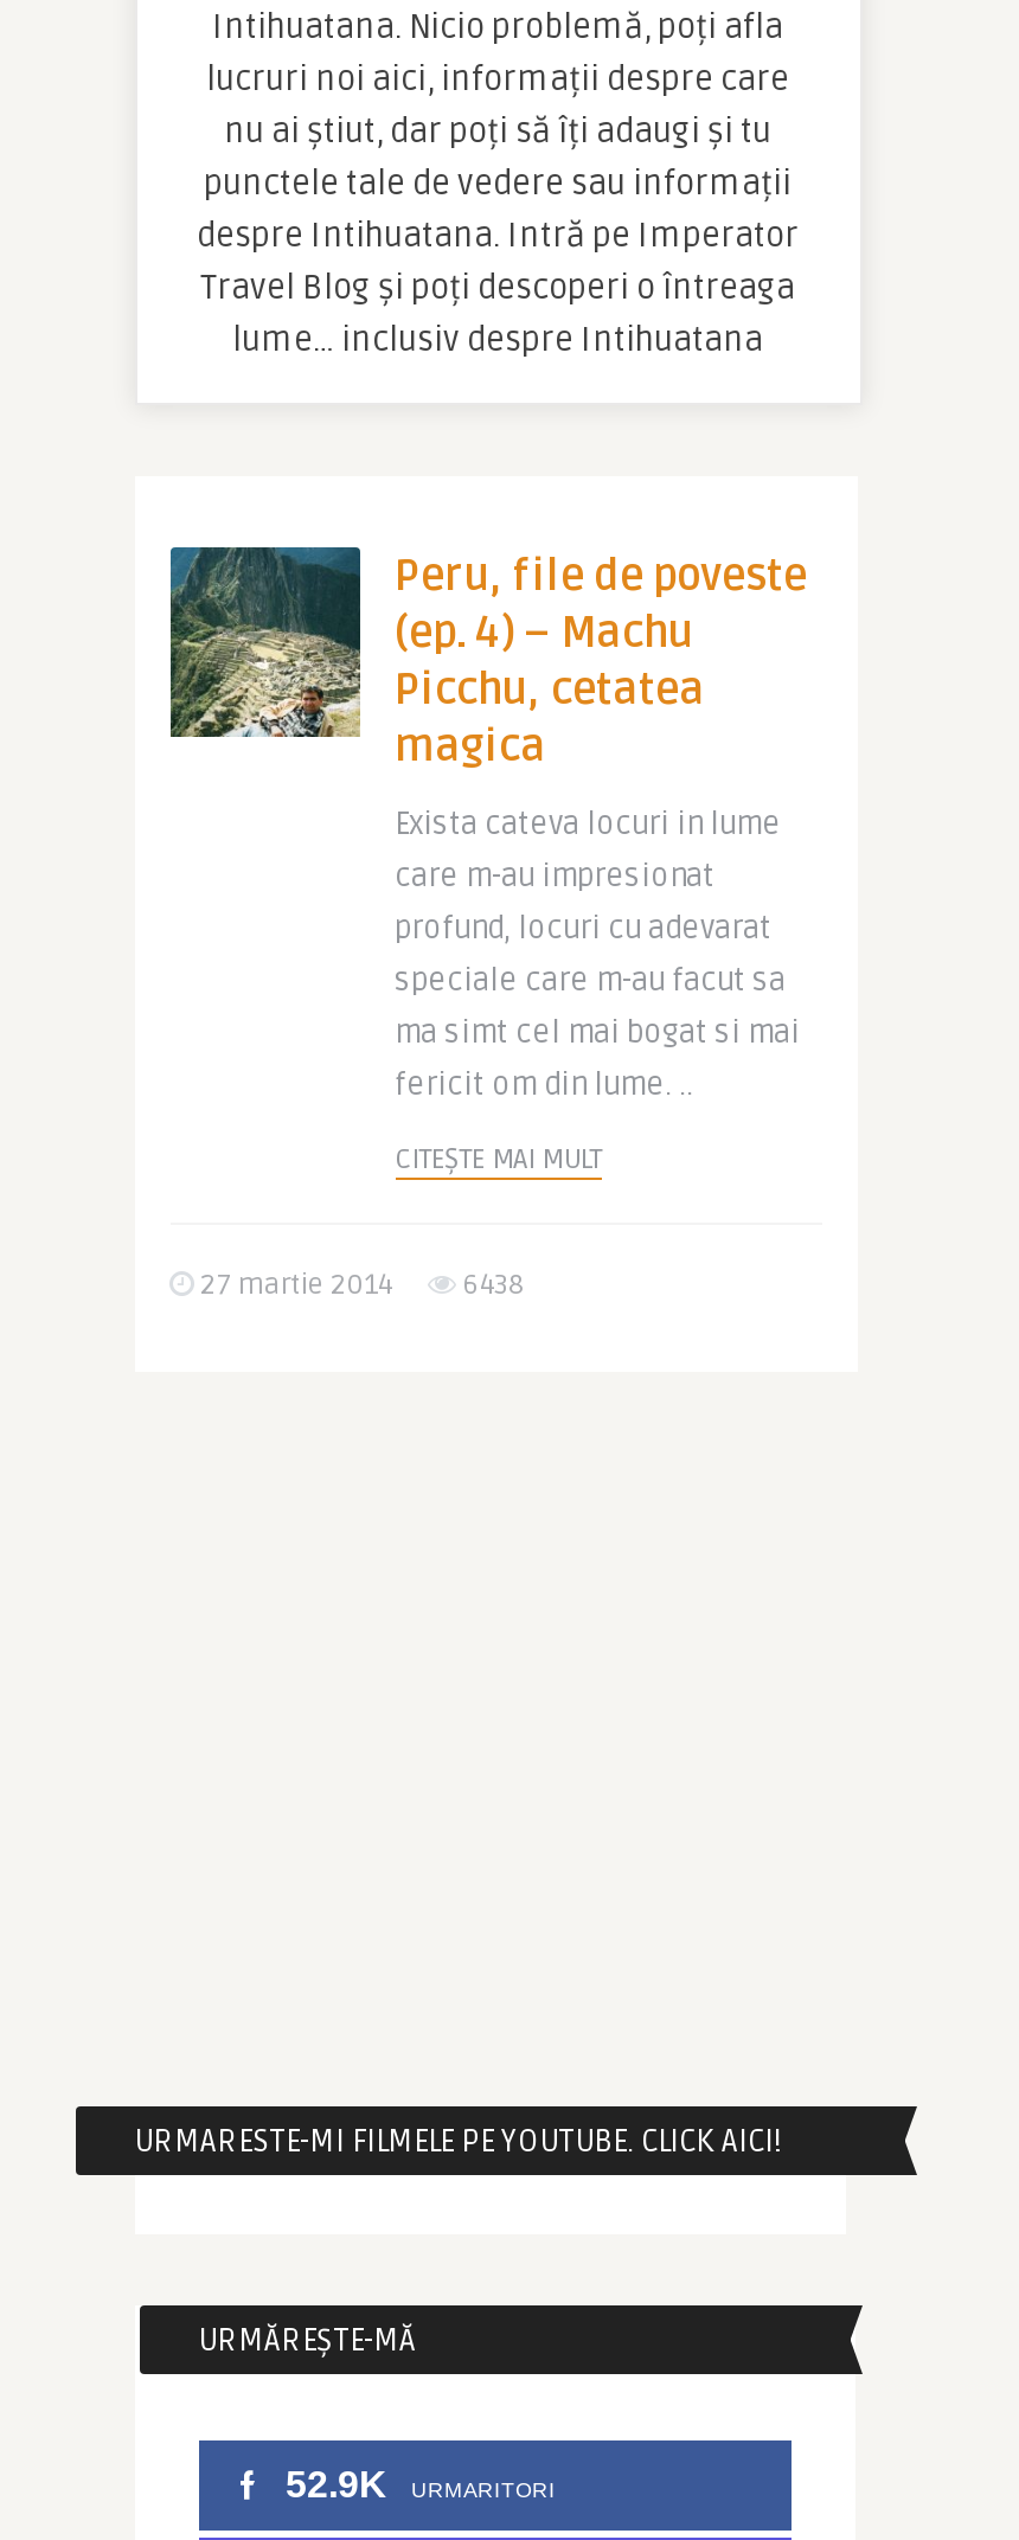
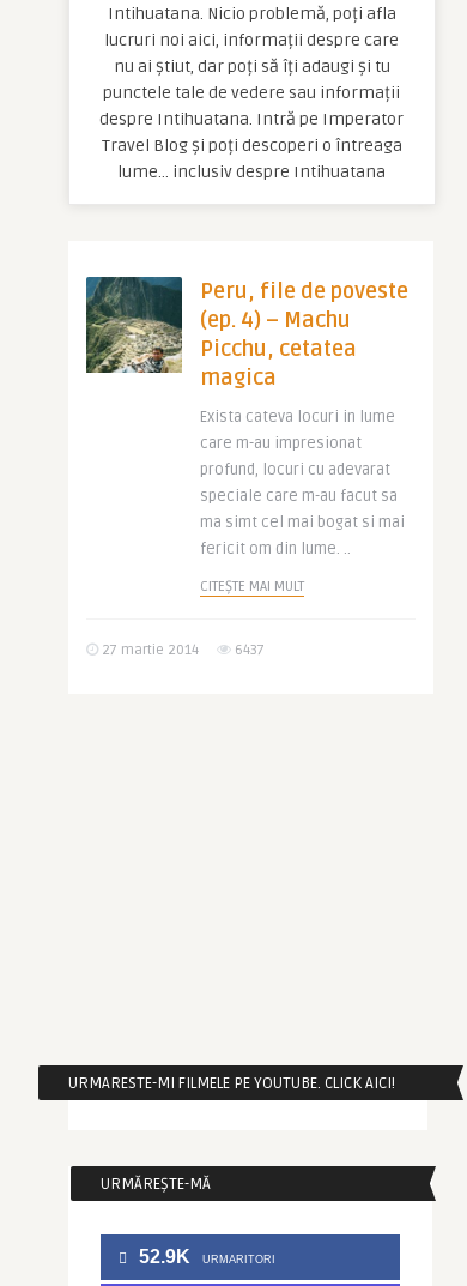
- 27 martie 2014 6438
+ 27 martie 2014 6437
